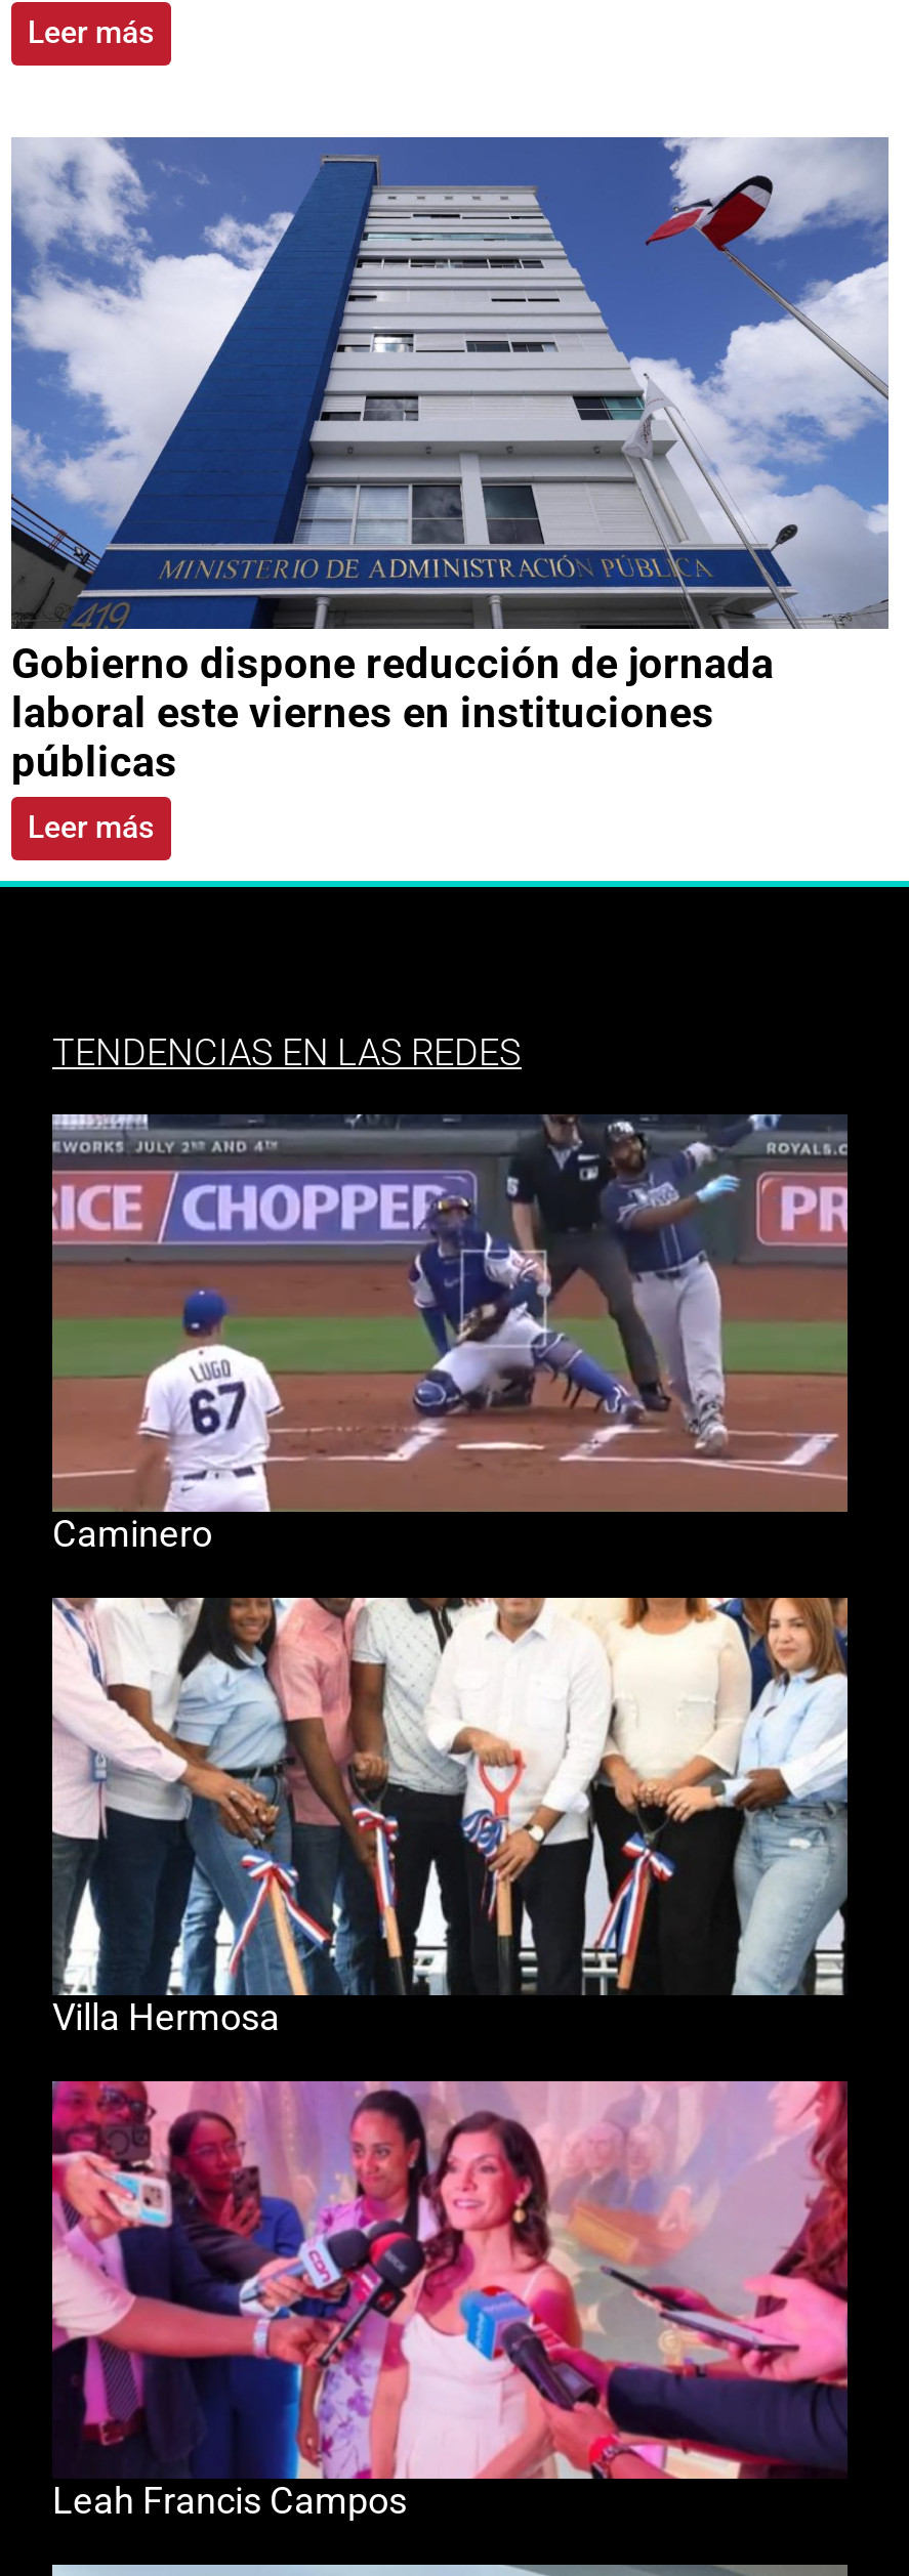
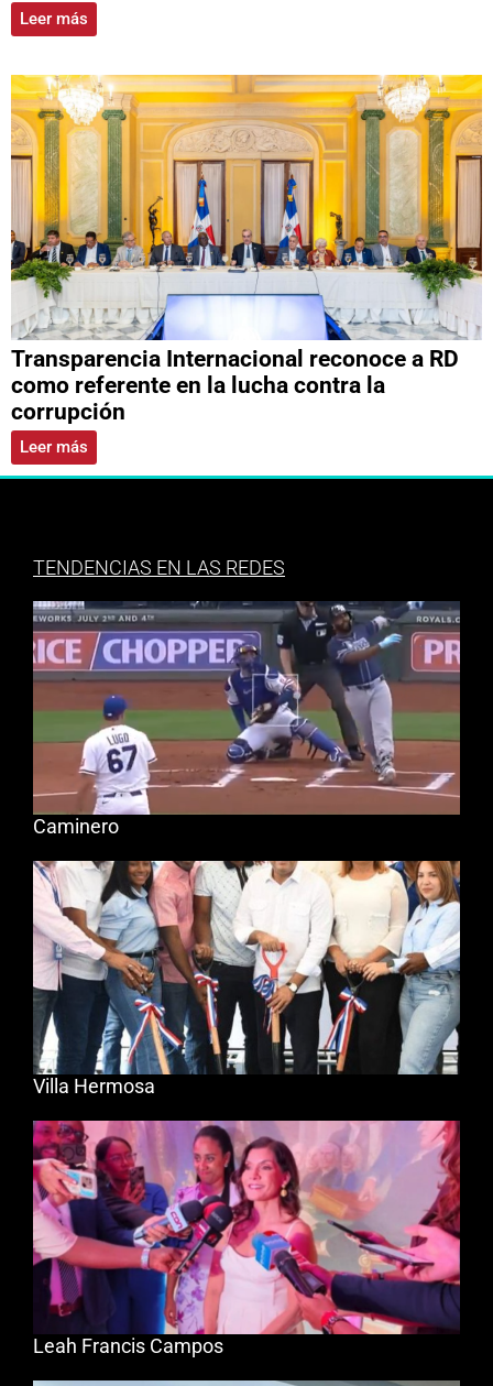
- [image]
- Gobierno dispone reducción de jornada
- laboral este viernes en instituciones
- públicas
+ [image]
+ Transparencia Internacional reconoce a RD
+ como referente en la lucha contra la
+ corrupción
